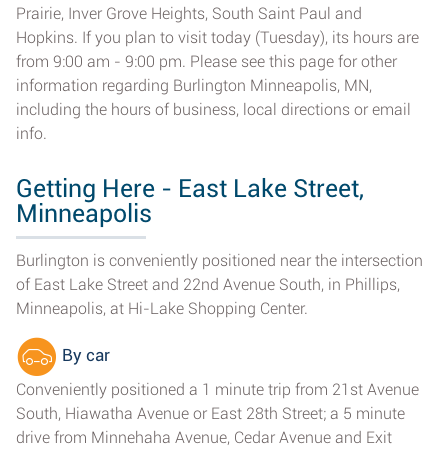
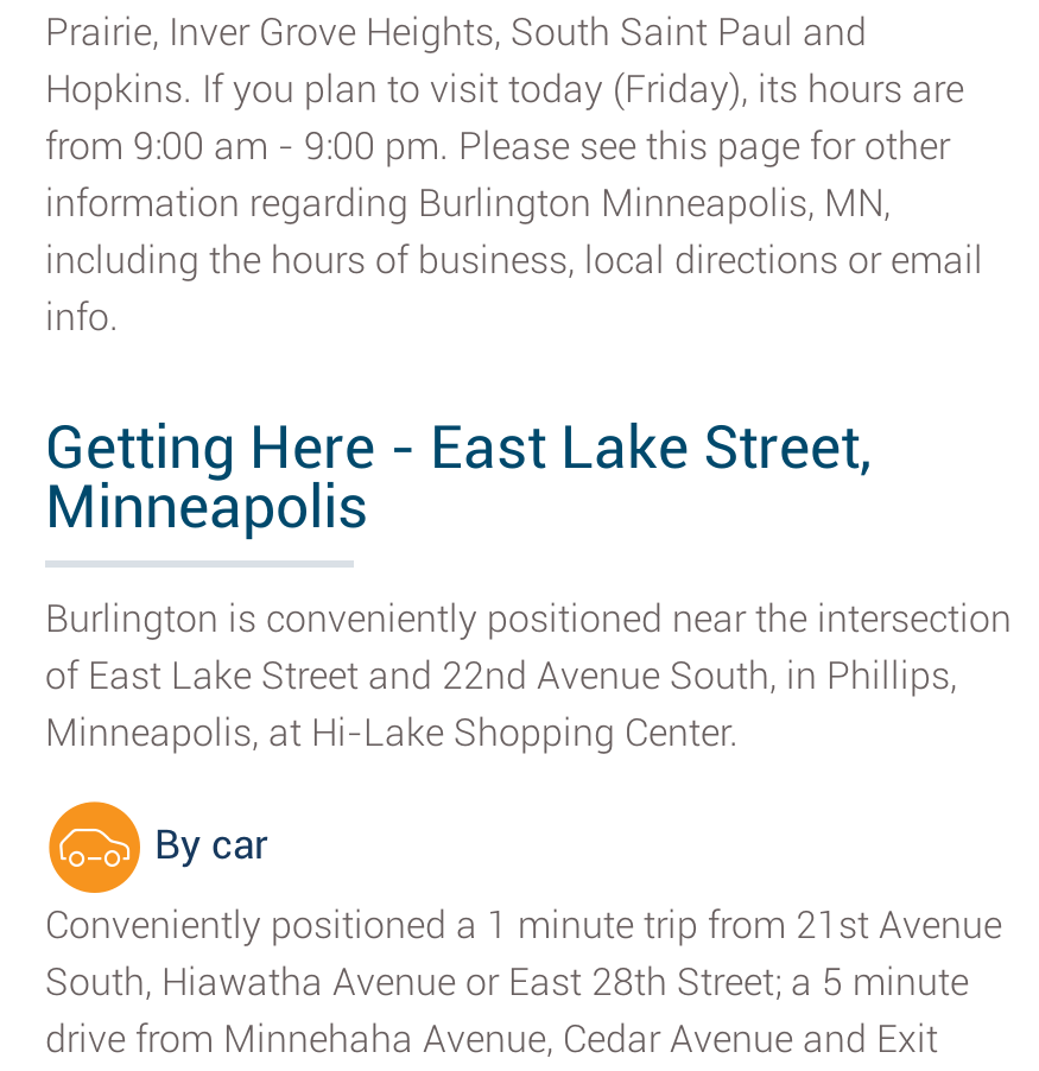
- Hopkins. If you plan to visit today (Tuesday), its hours are
+ Hopkins. If you plan to visit today (Friday), its hours are
